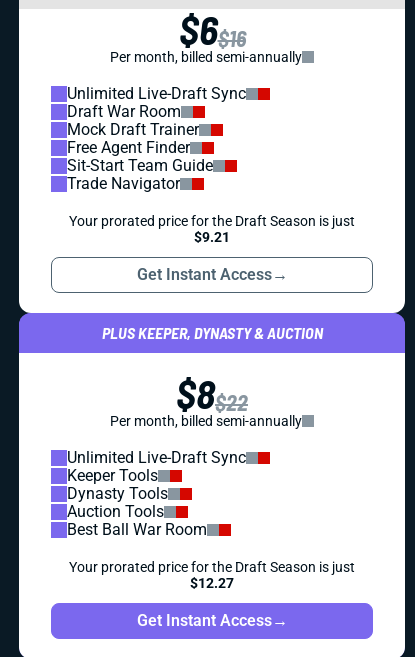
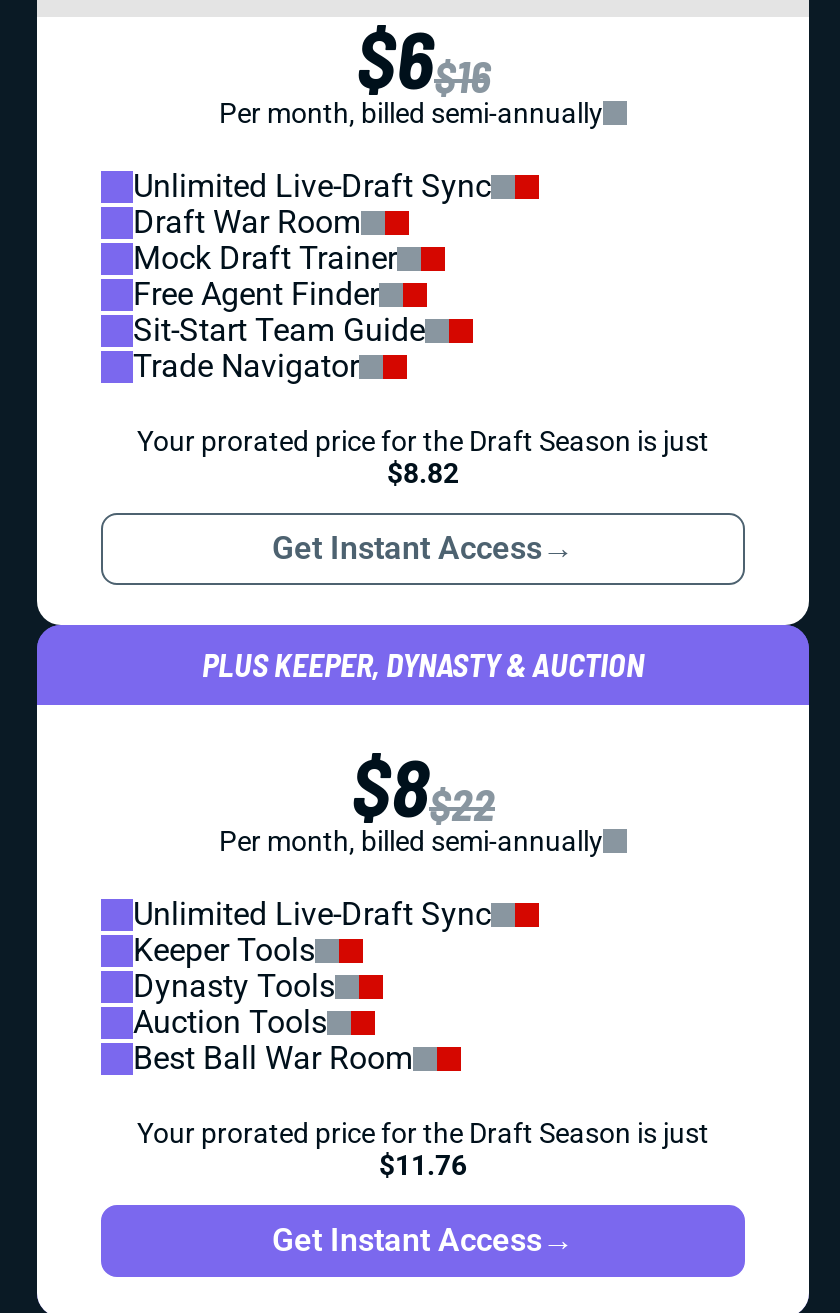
- $9.21
+ $8.82

- $12.27
+ $11.76
